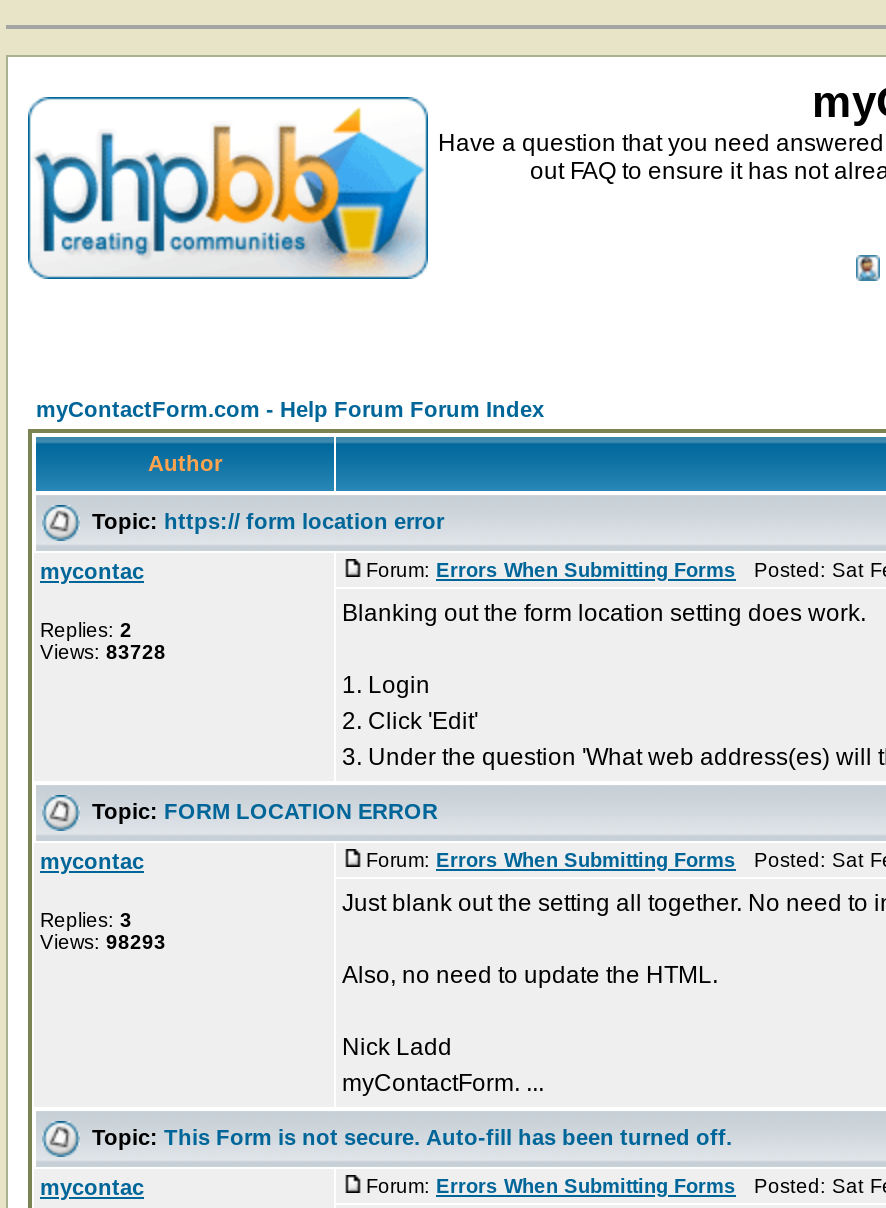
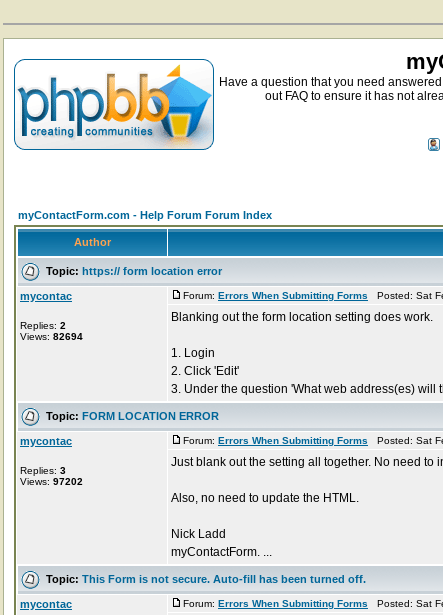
- Views: 83728
+ Views: 82694

- Views: 98293
+ Views: 97202
